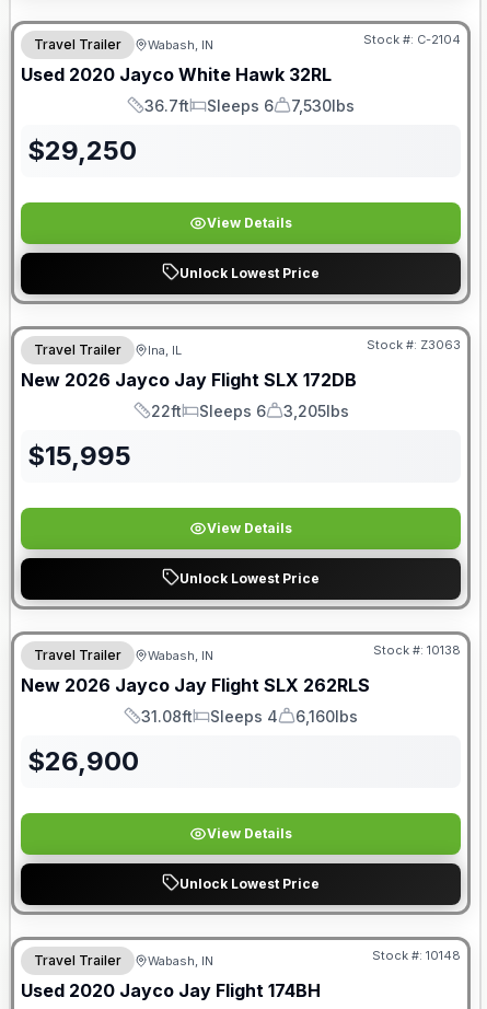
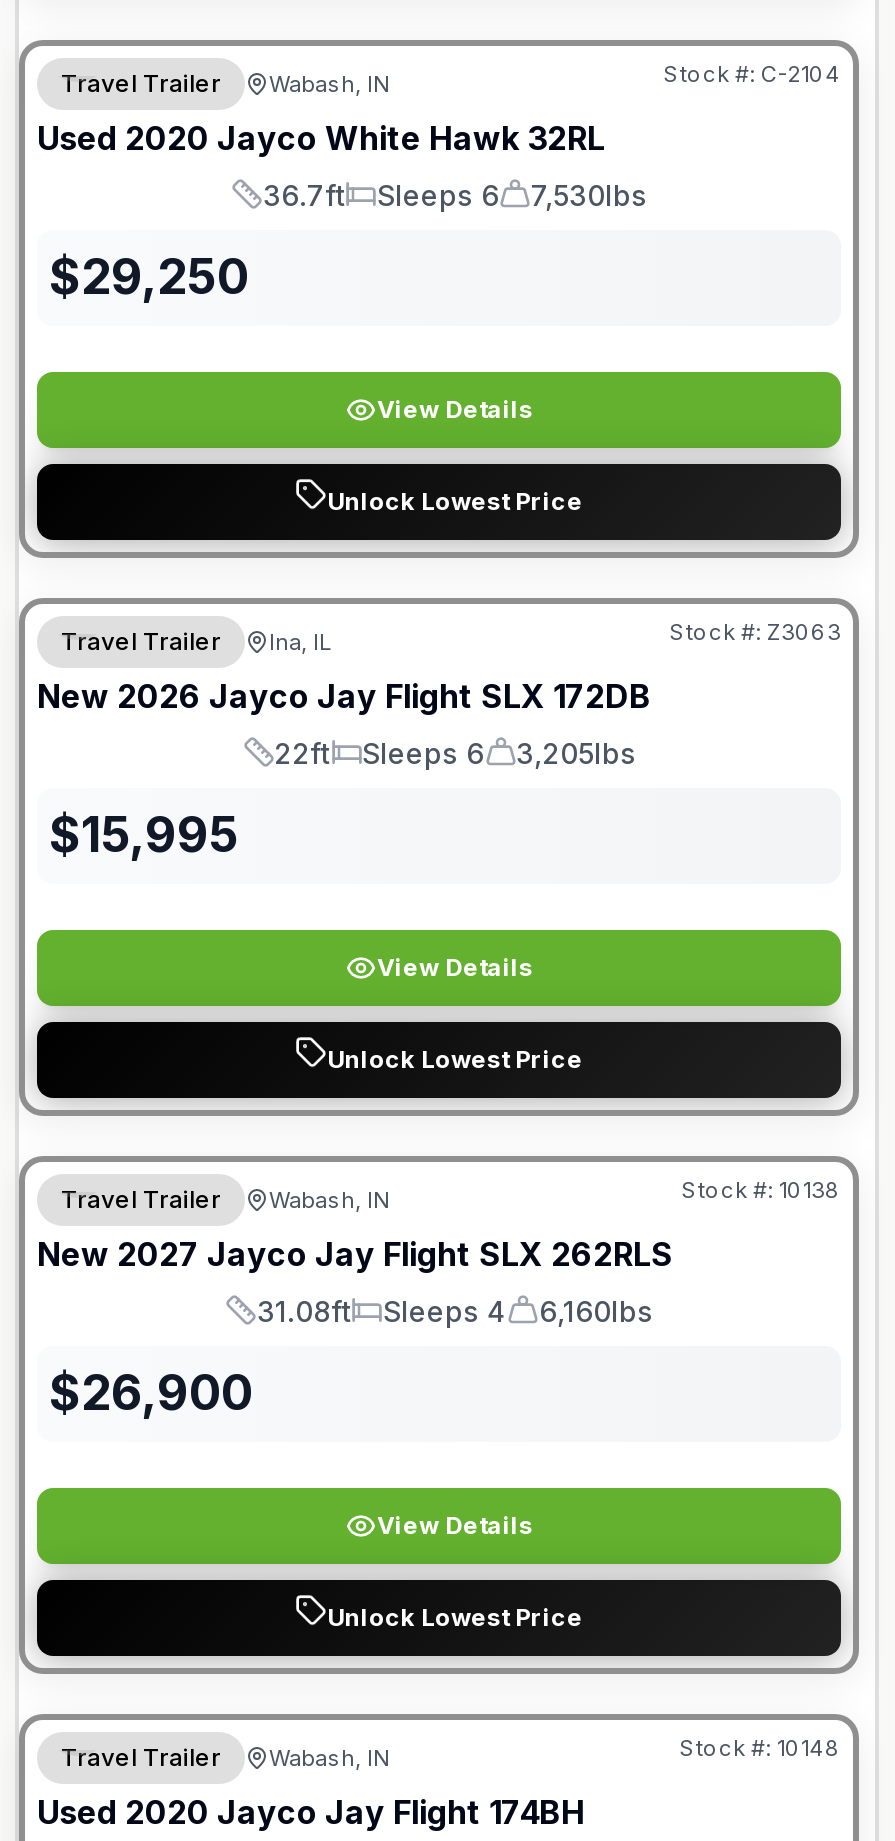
- New 2026 Jayco Jay Flight SLX 262RLS
+ New 2027 Jayco Jay Flight SLX 262RLS
